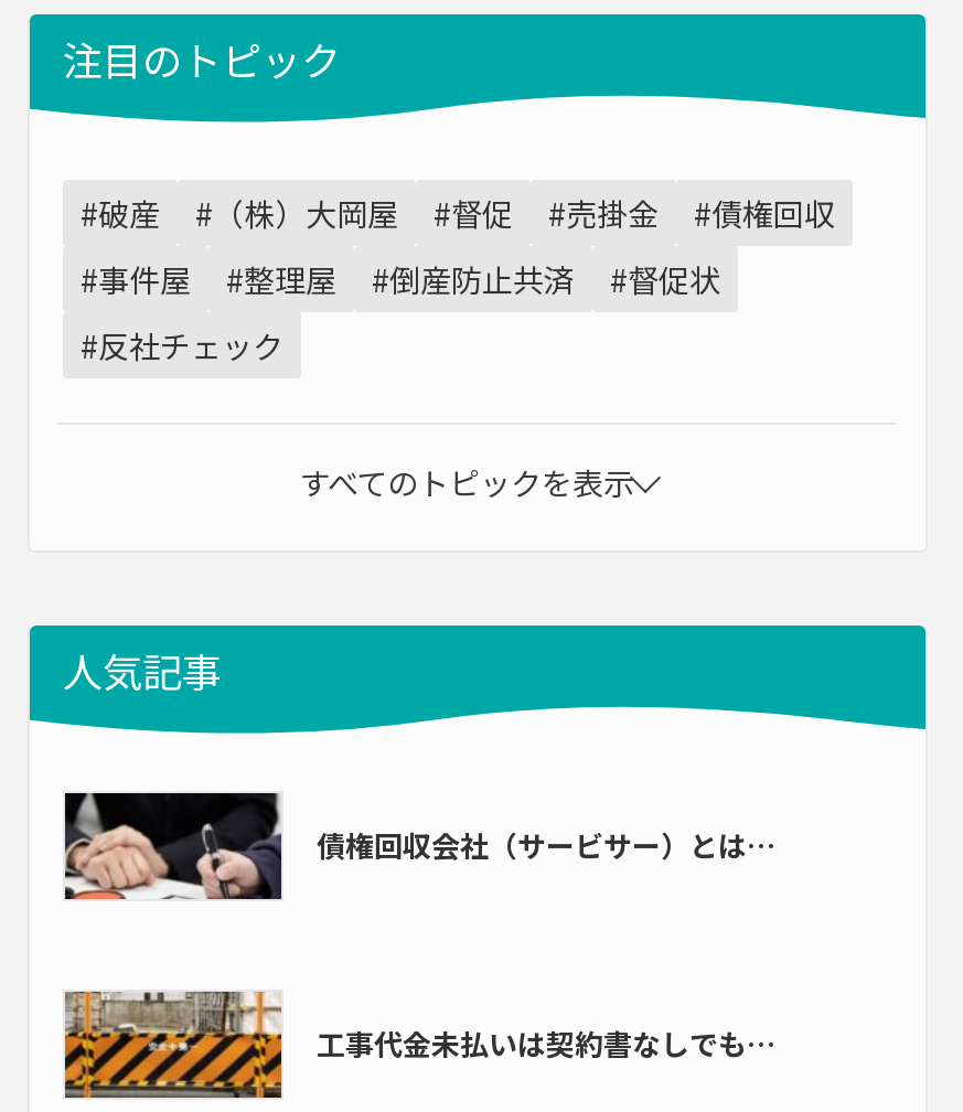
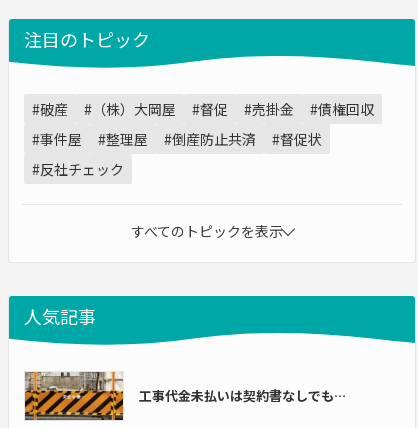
- [image]
- 債権回収会社（サービサー）とは…
